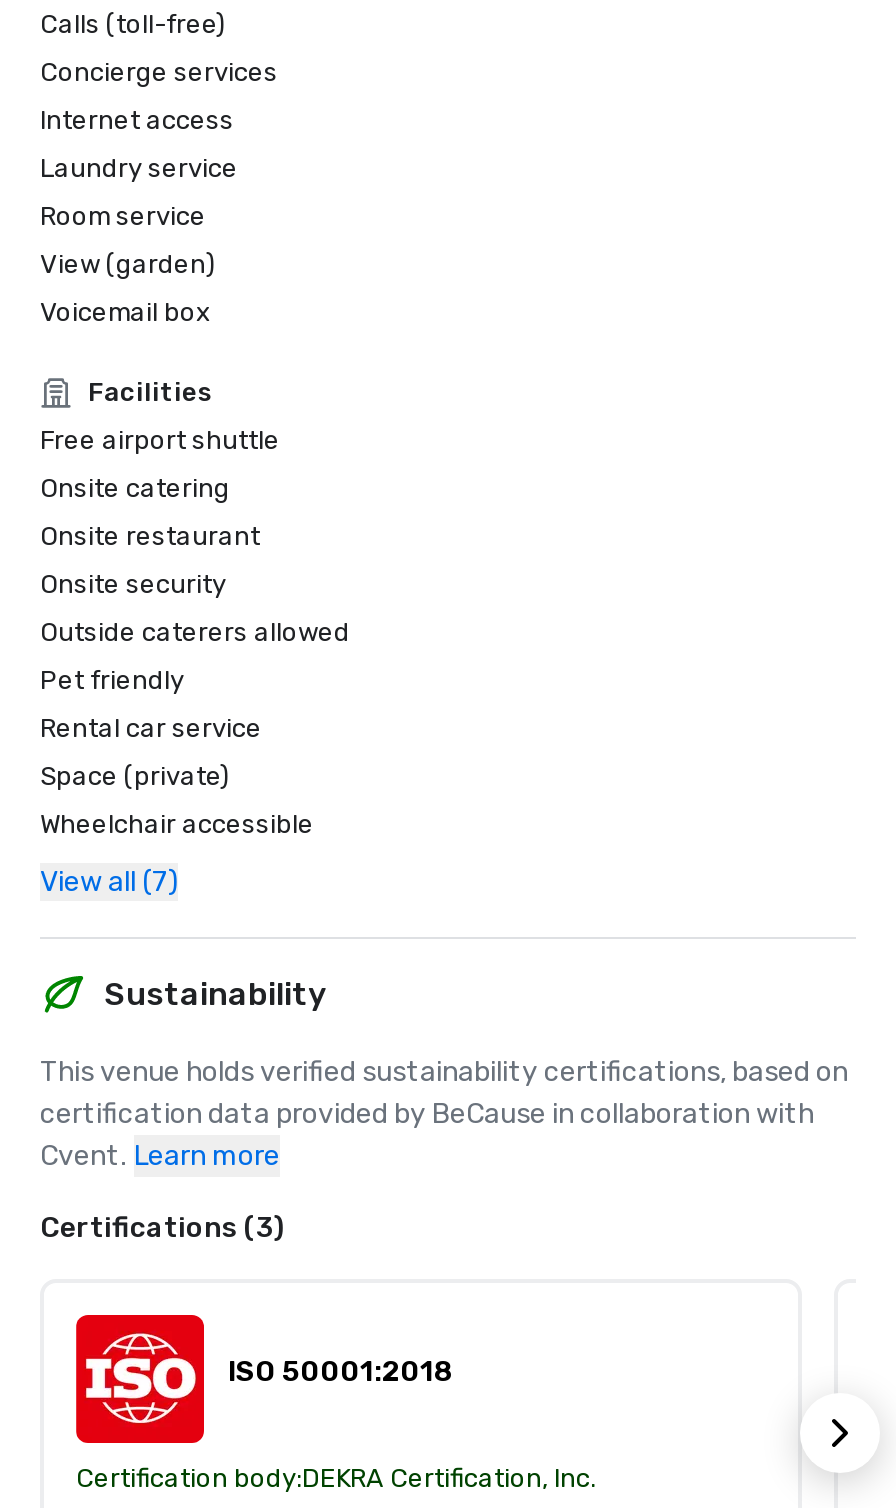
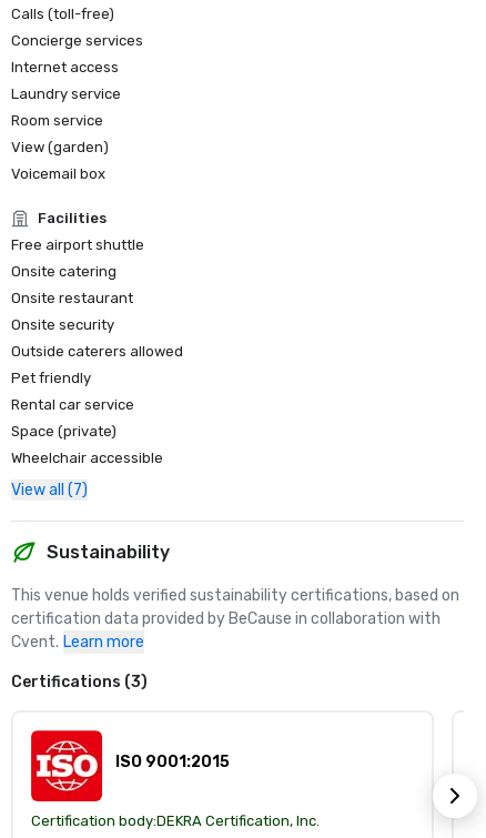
- ISO 50001:2018
+ ISO 9001:2015
